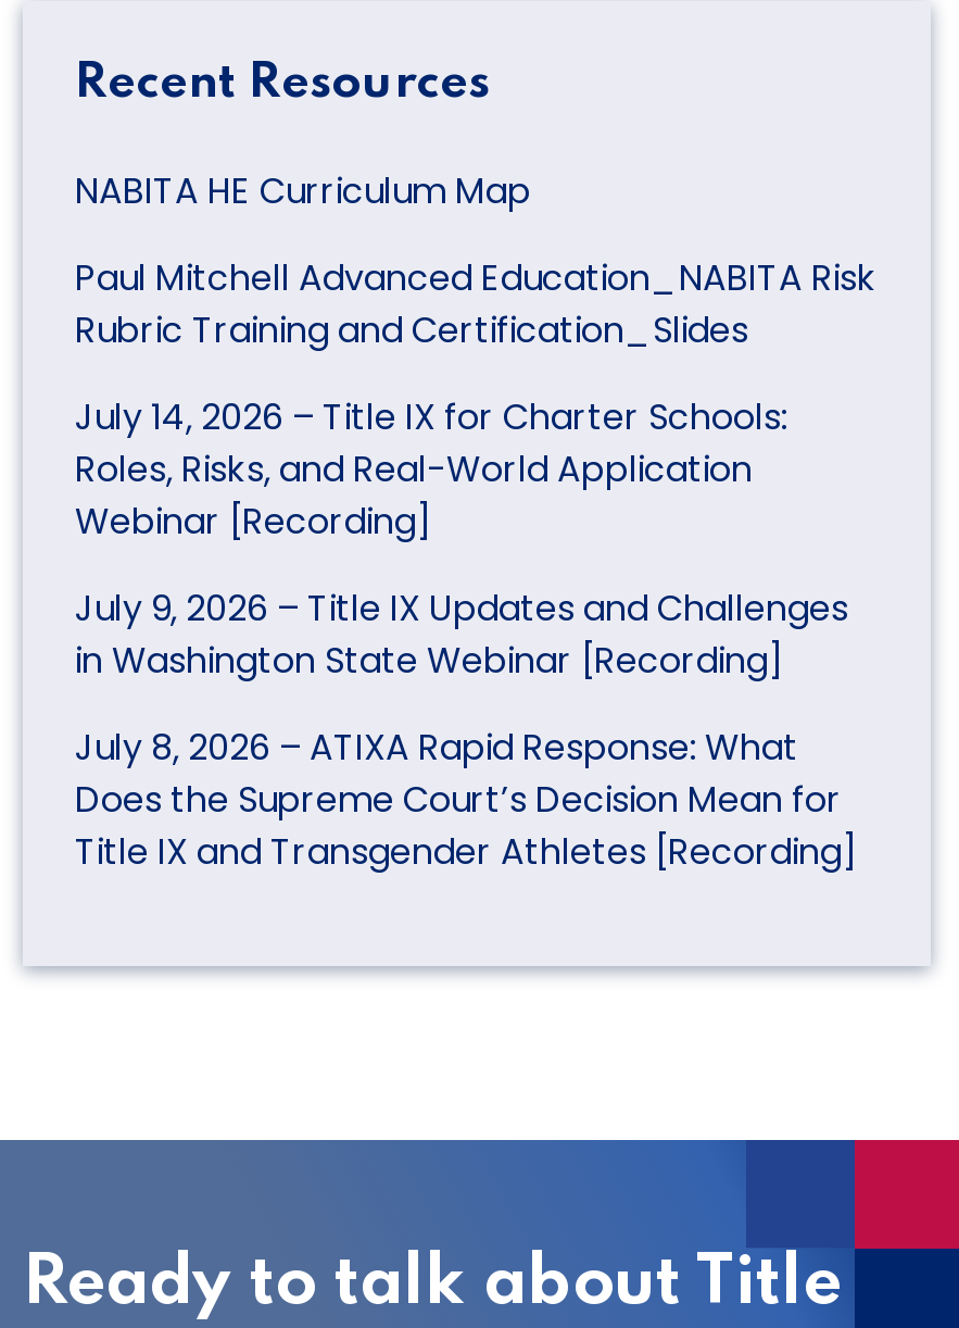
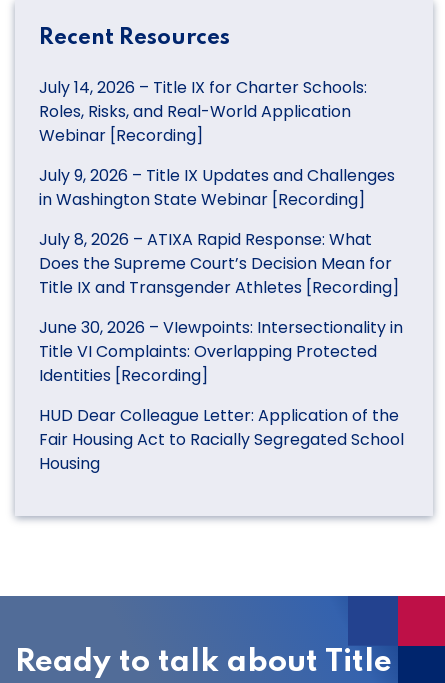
- NABITA HE Curriculum Map
- Paul Mitchell Advanced Education_NABITA Risk
- Rubric Training and Certification_Slides

moved up: July 14, 2026 – Title IX for Charter Schools: | Roles, Risks, and Real-World Application | Webinar [Recording] | July 9, 2026 – Title IX Updates and Challenges | in Washington State Webinar [Recording] | July 8, 2026 – ATIXA Rapid Response: What | Does the Supreme Court’s Decision Mean for | Title IX and Transgender Athletes [Recording]

+ June 30, 2026 – VIewpoints: Intersectionality in
+ Title VI Complaints: Overlapping Protected
+ Identities [Recording]
+ HUD Dear Colleague Letter: Application of the
+ Fair Housing Act to Racially Segregated School
+ Housing
